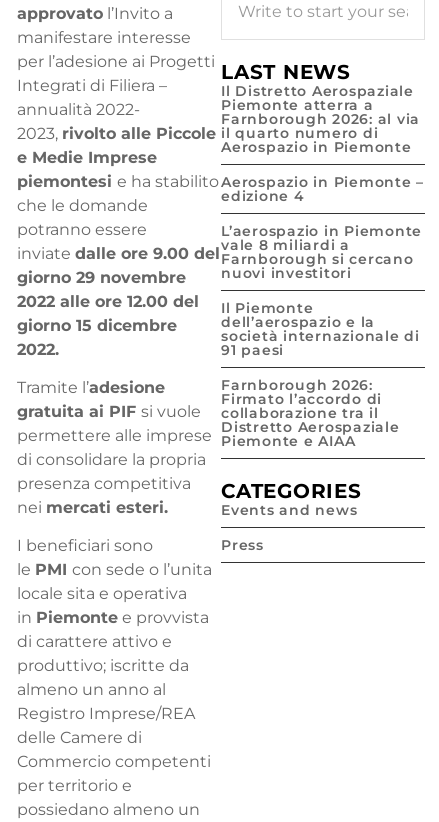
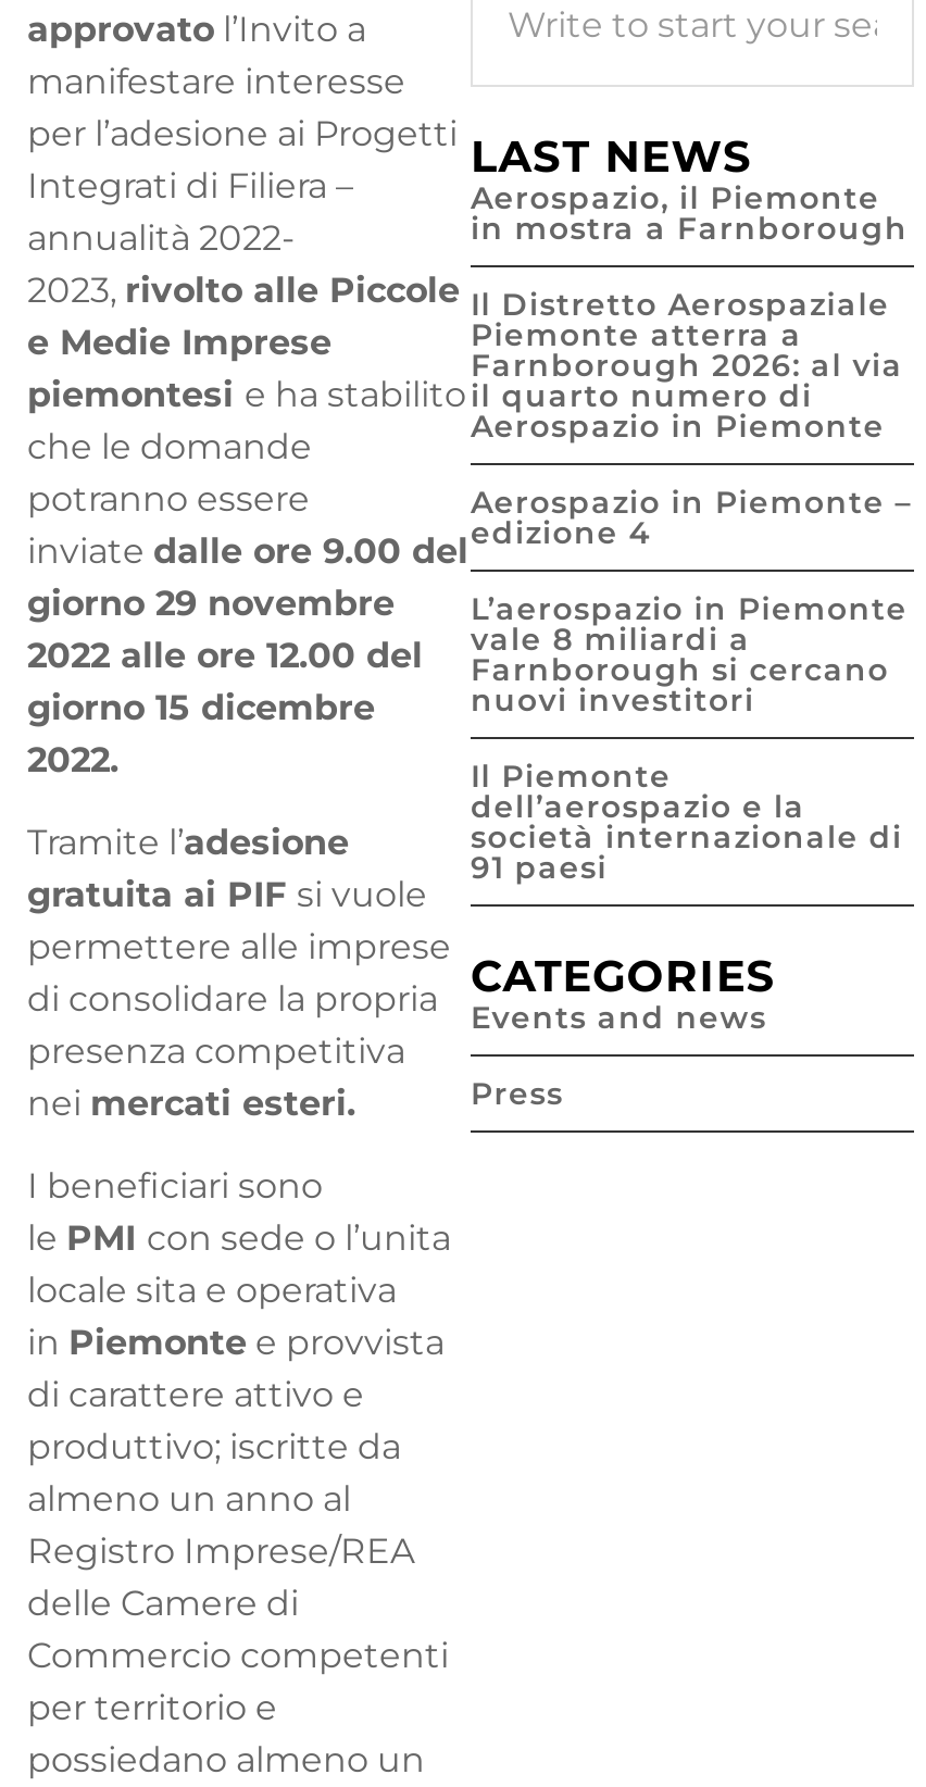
moved down: Il Distretto Aerospaziale | Piemonte atterra a | Farnborough 2026: al via | ... | società internazionale di | 91 paesi

+ Aerospazio, il Piemonte
+ in mostra a Farnborough

- Farnborough 2026:
- Firmato l’accordo di
- collaborazione tra il
- Distretto Aerospaziale
- Piemonte e AIAA

moved up: CATEGORIES | Events and news | Press
